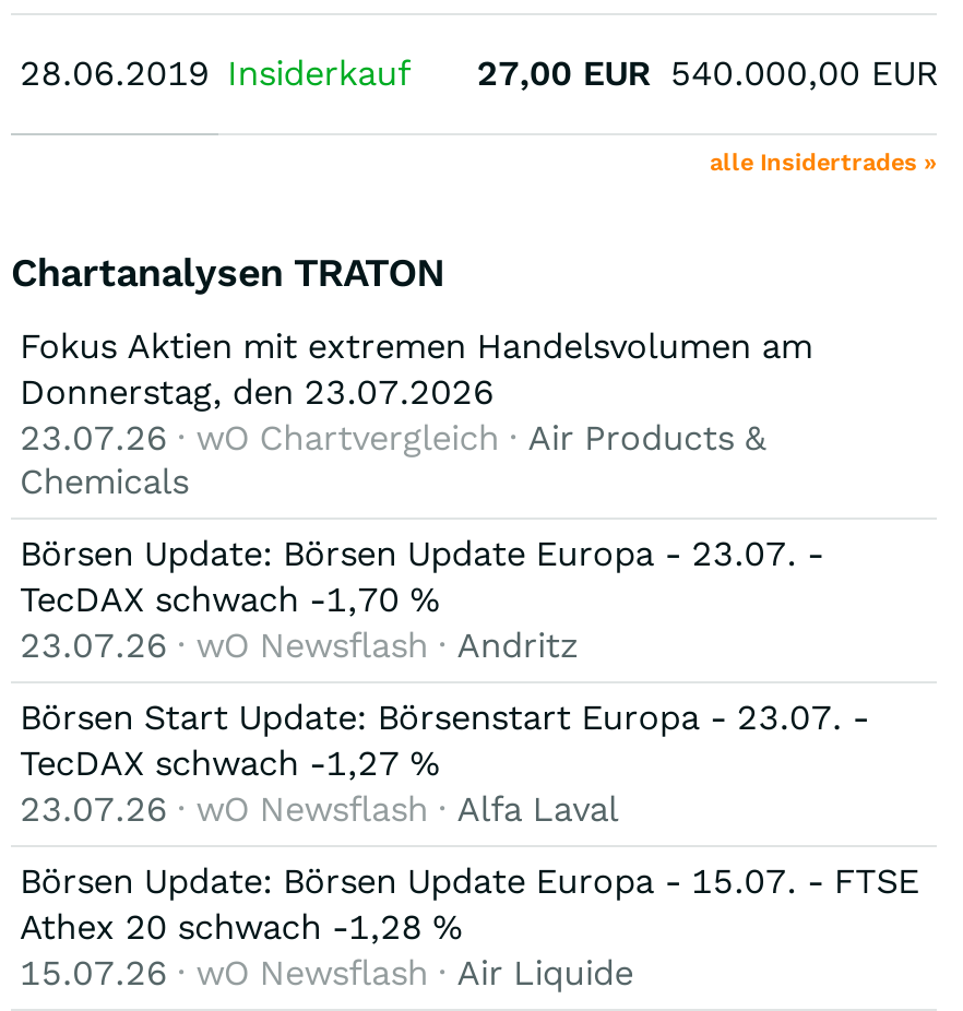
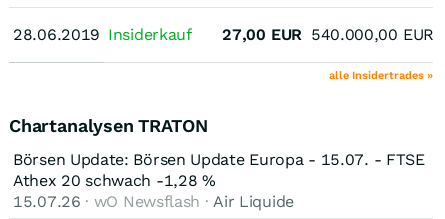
- Fokus Aktien mit extremen Handelsvolumen am
- Donnerstag, den 23.07.2026
- 23.07.26 · wO Chartvergleich · Air Products &
- Chemicals
- Börsen Update: Börsen Update Europa - 23.07. -
- TecDAX schwach -1,70 %
- 23.07.26 · wO Newsflash · Andritz
- Börsen Start Update: Börsenstart Europa - 23.07. -
- TecDAX schwach -1,27 %
- 23.07.26 · wO Newsflash · Alfa Laval
